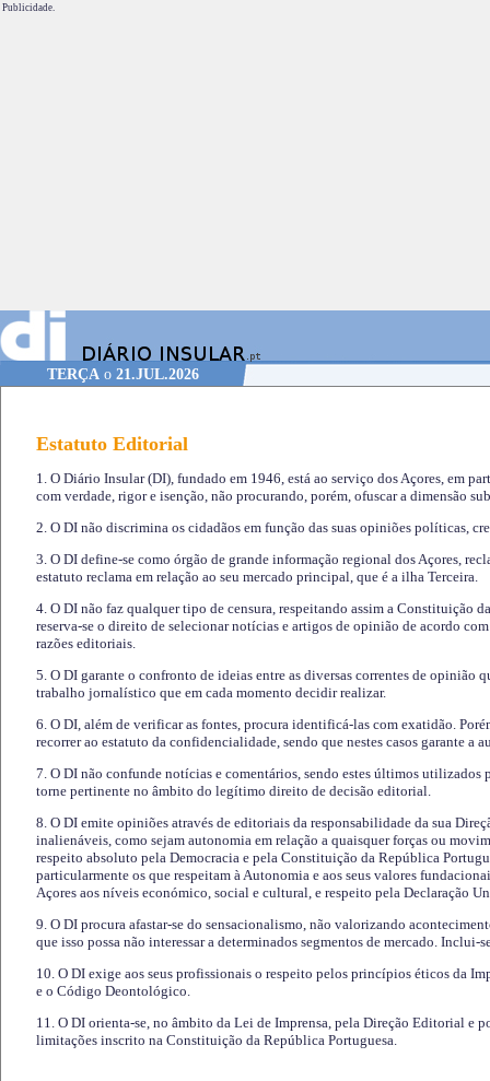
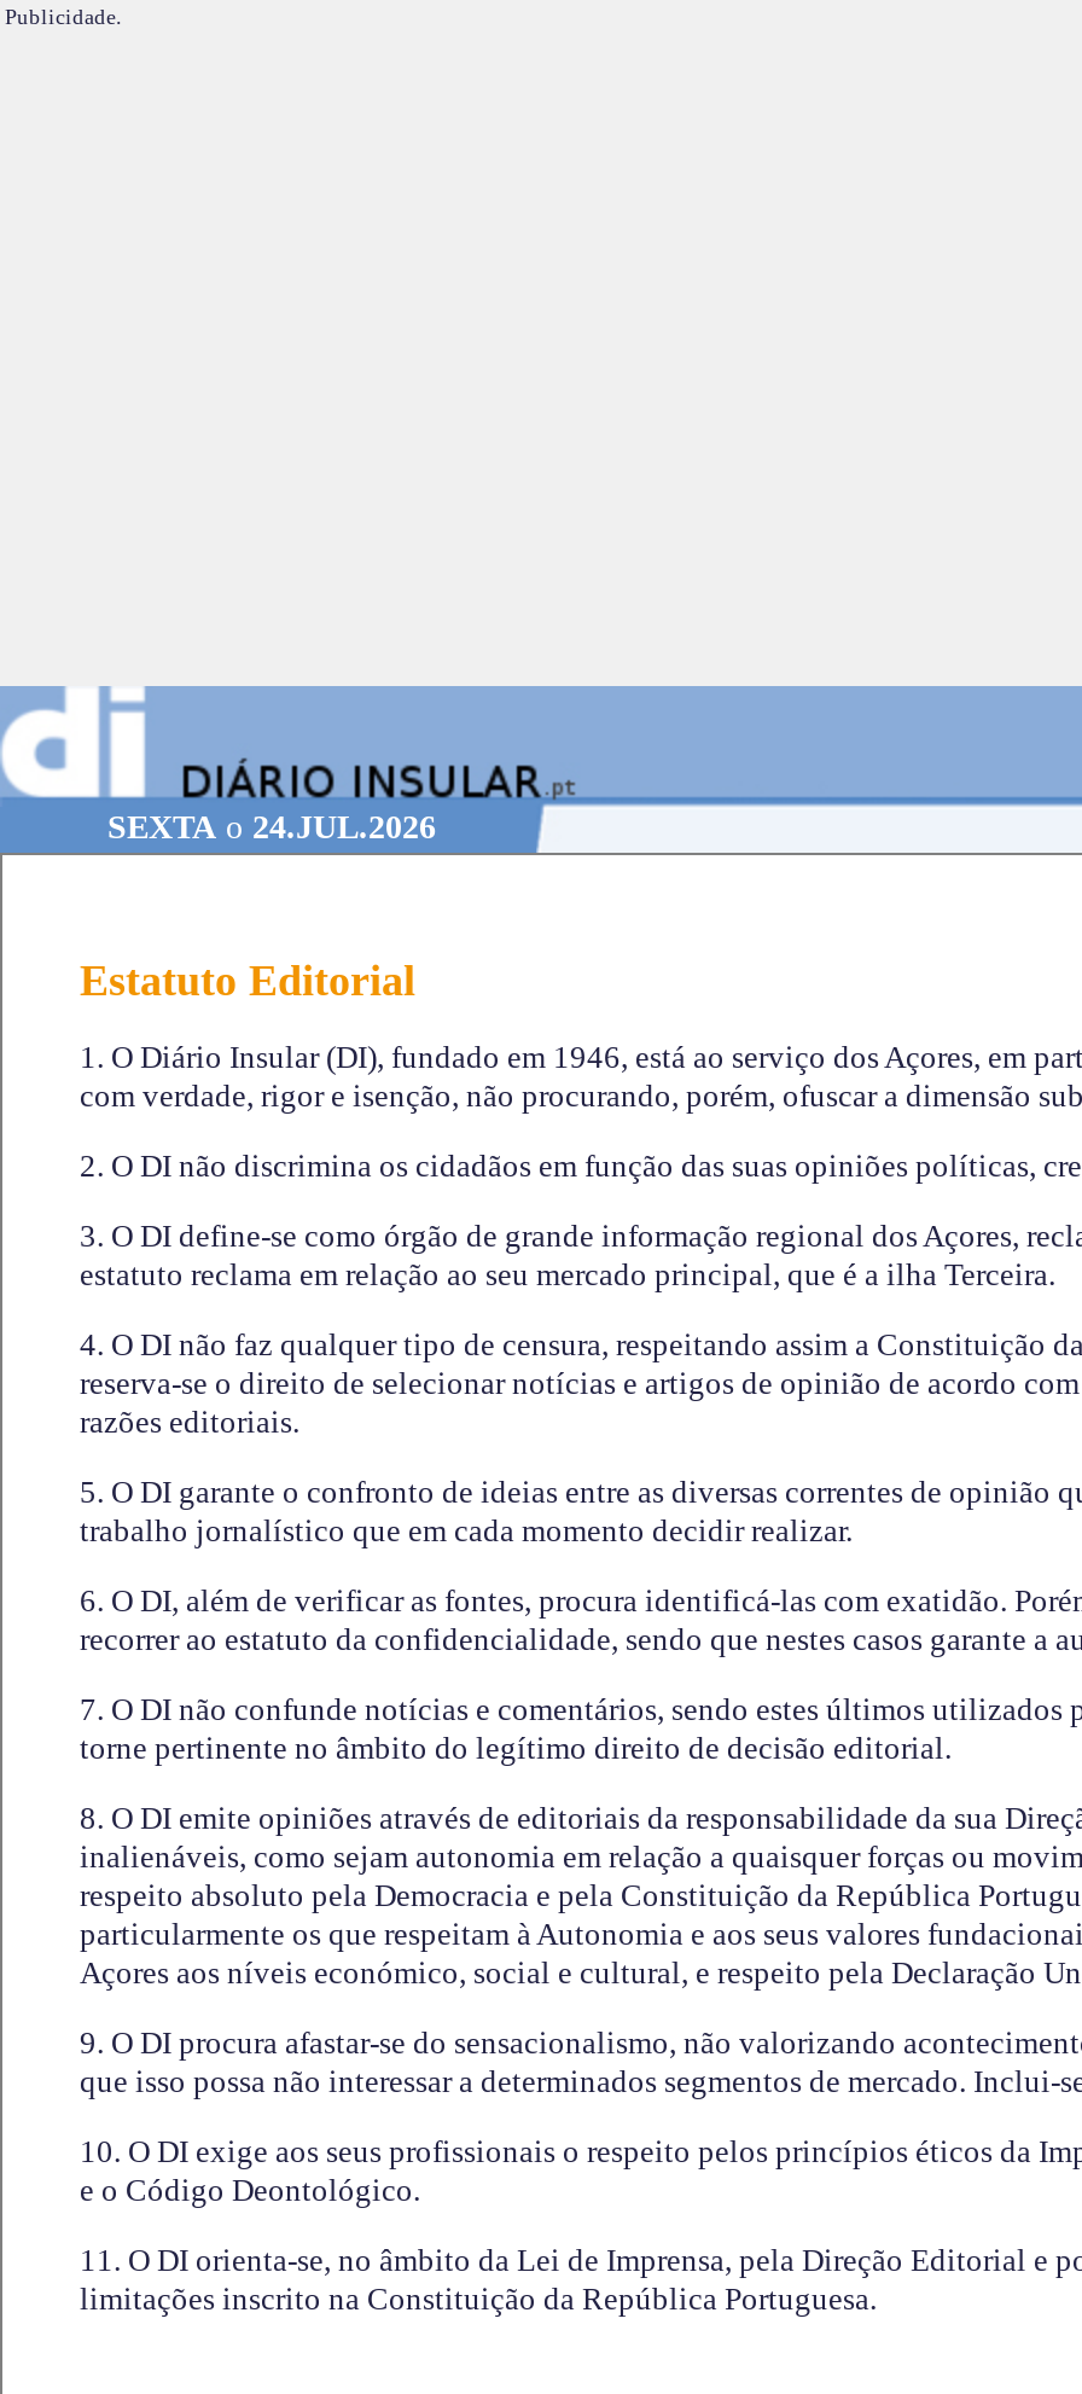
- TERÇA o 21.JUL.2026
+ SEXTA o 24.JUL.2026
